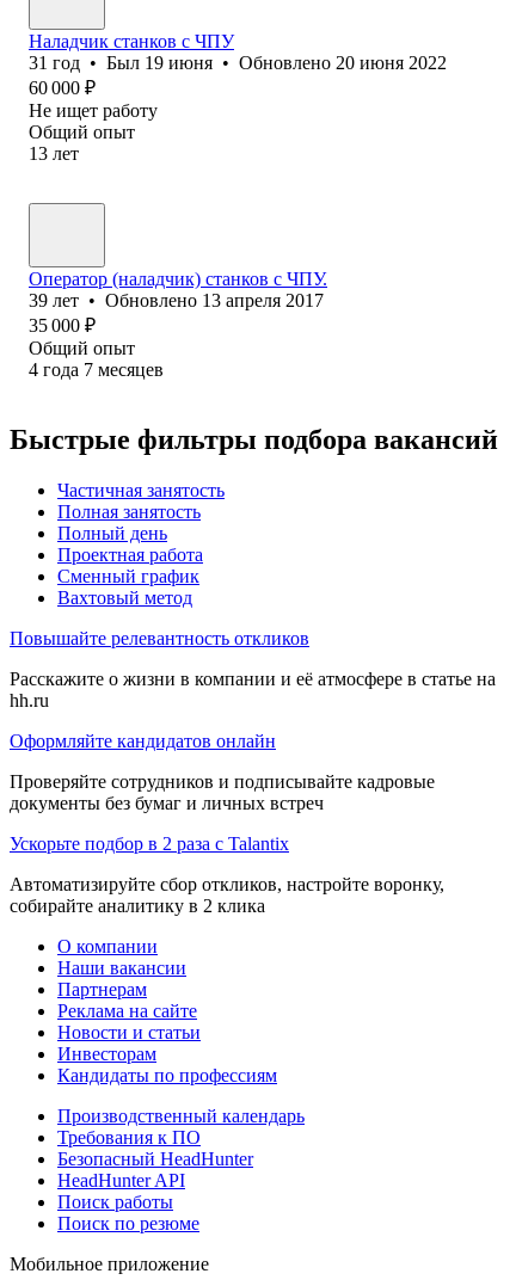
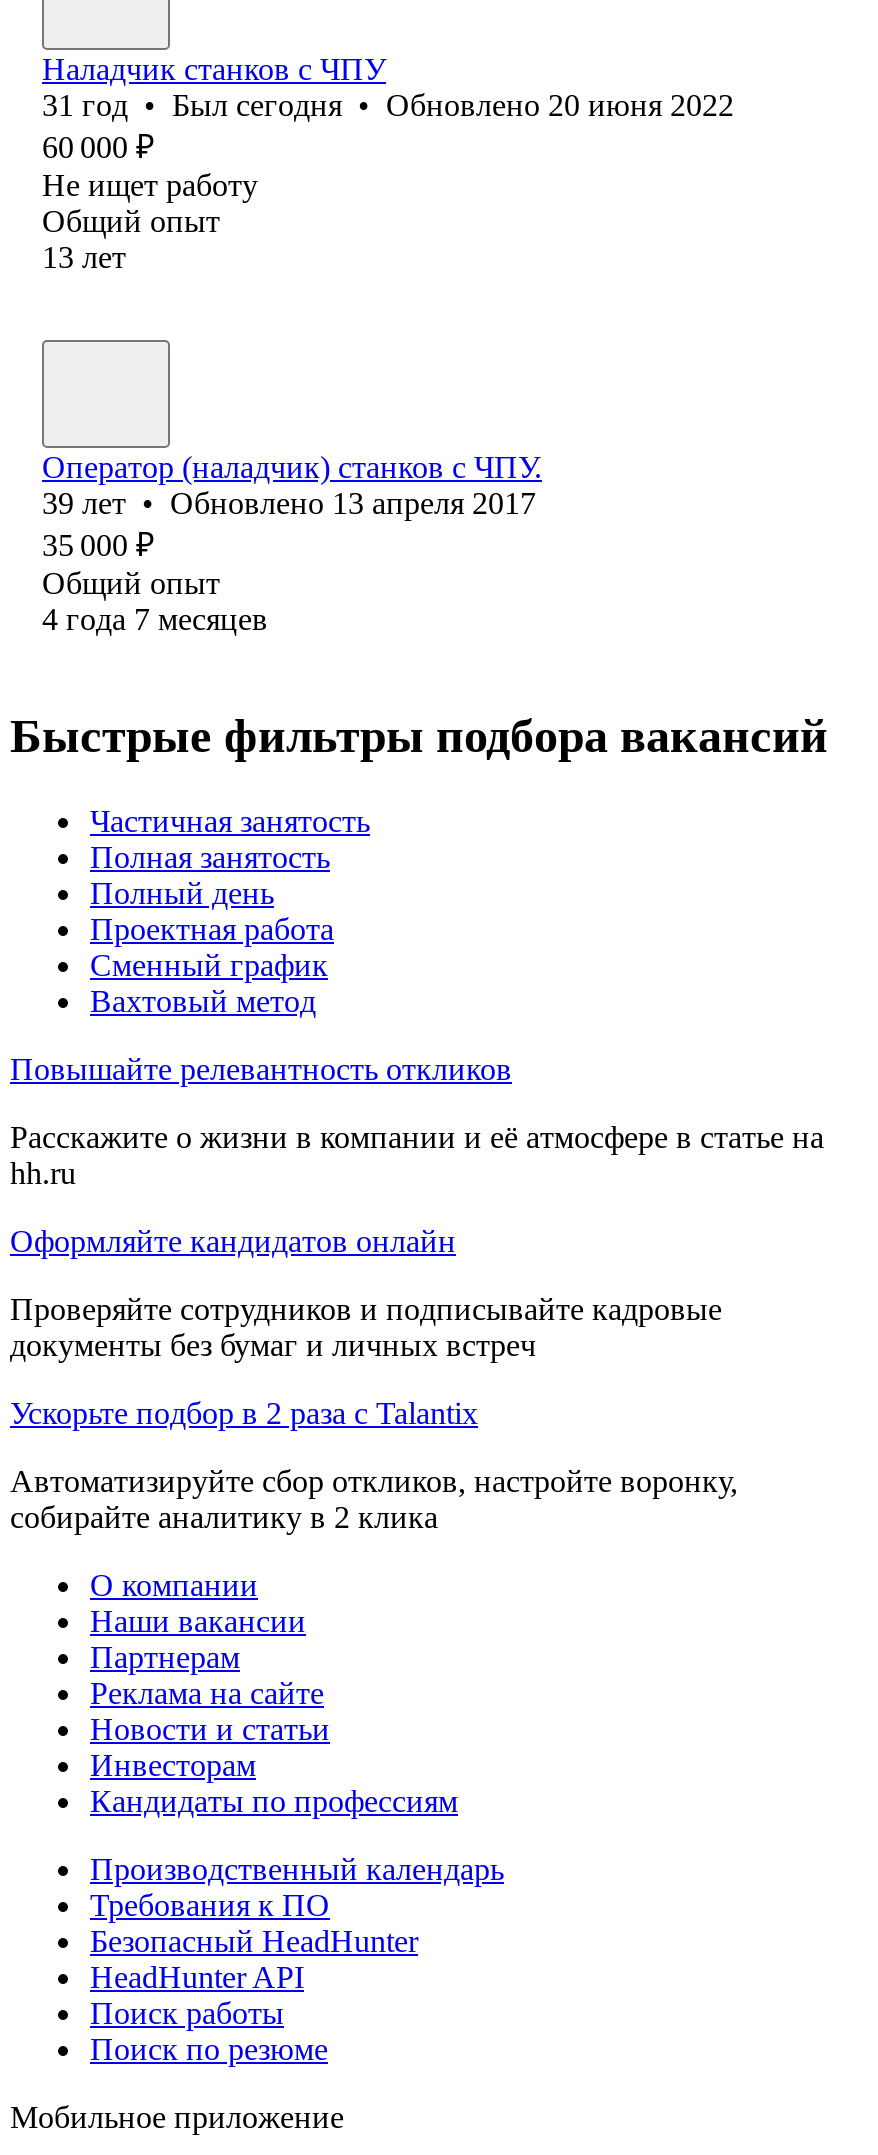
- 31 год • Был 19 июня • Обновлено 20 июня 2022
+ 31 год • Был сегодня • Обновлено 20 июня 2022
